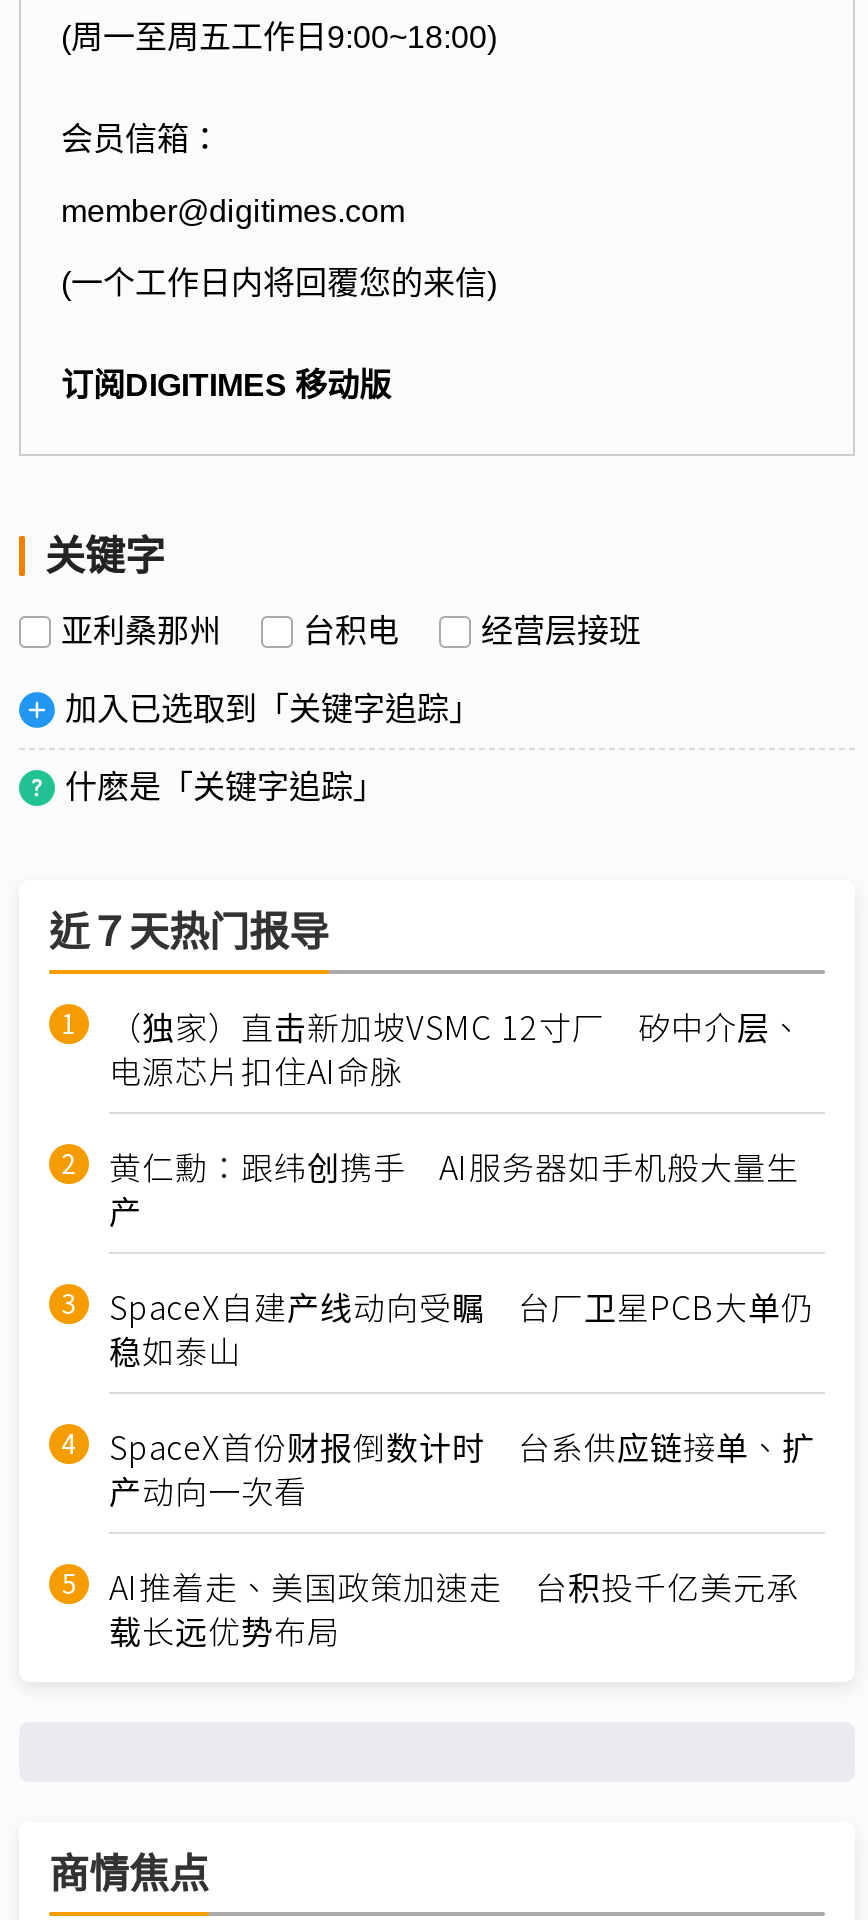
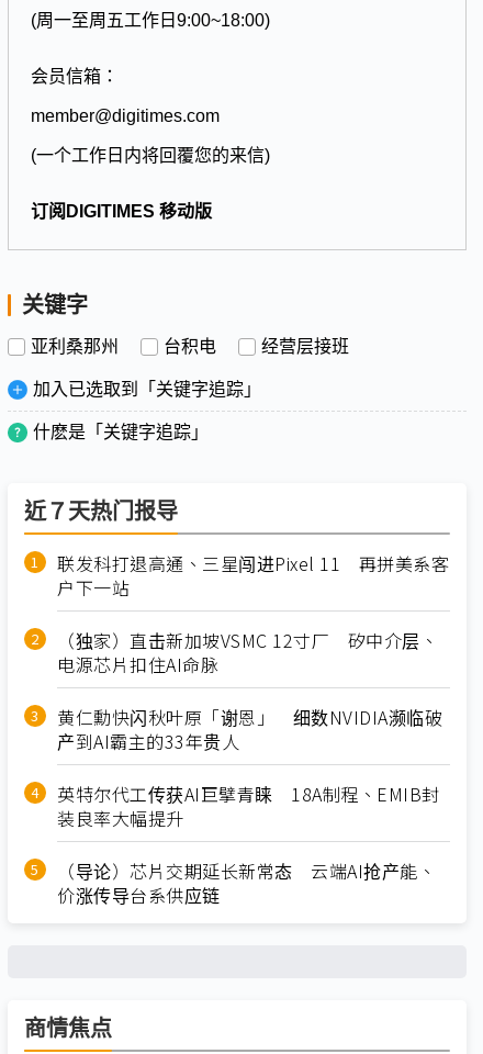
+ 联发科打退高通、三星闯进Pixel 11 再拼美系客
+ 户下一站

moved down: （独家）直击新加坡VSMC 12寸厂 矽中介层、 | 电源芯片扣住AI命脉

- 黄仁勳：跟纬创携手 AI服务器如手机般大量生
- 产
- SpaceX自建产线动向受瞩 台厂卫星PCB大单仍
- 稳如泰山
- SpaceX首份财报倒数计时 台系供应链接单、扩
- 产动向一次看
- AI推着走、美国政策加速走 台积投千亿美元承
- 载长远优势布局
+ 黄仁勳快闪秋叶原「谢恩」 细数NVIDIA濒临破
+ 产到AI霸主的33年贵人
+ 英特尔代工传获AI巨擘青睐 18A制程、EMIB封
+ 装良率大幅提升
+ （导论）芯片交期延长新常态 云端AI抢产能、
+ 价涨传导台系供应链
